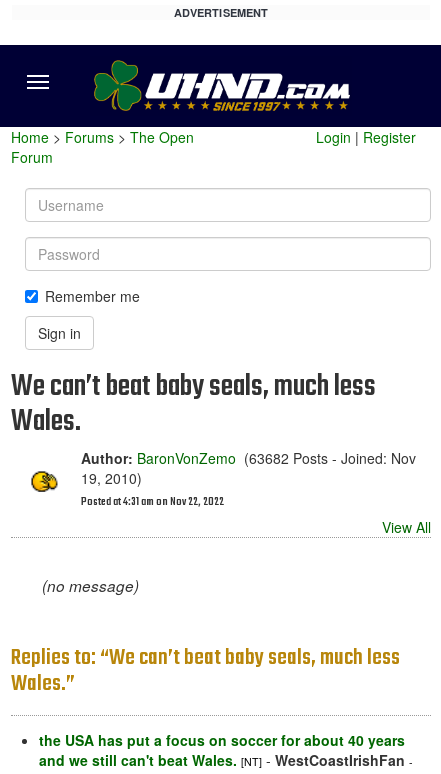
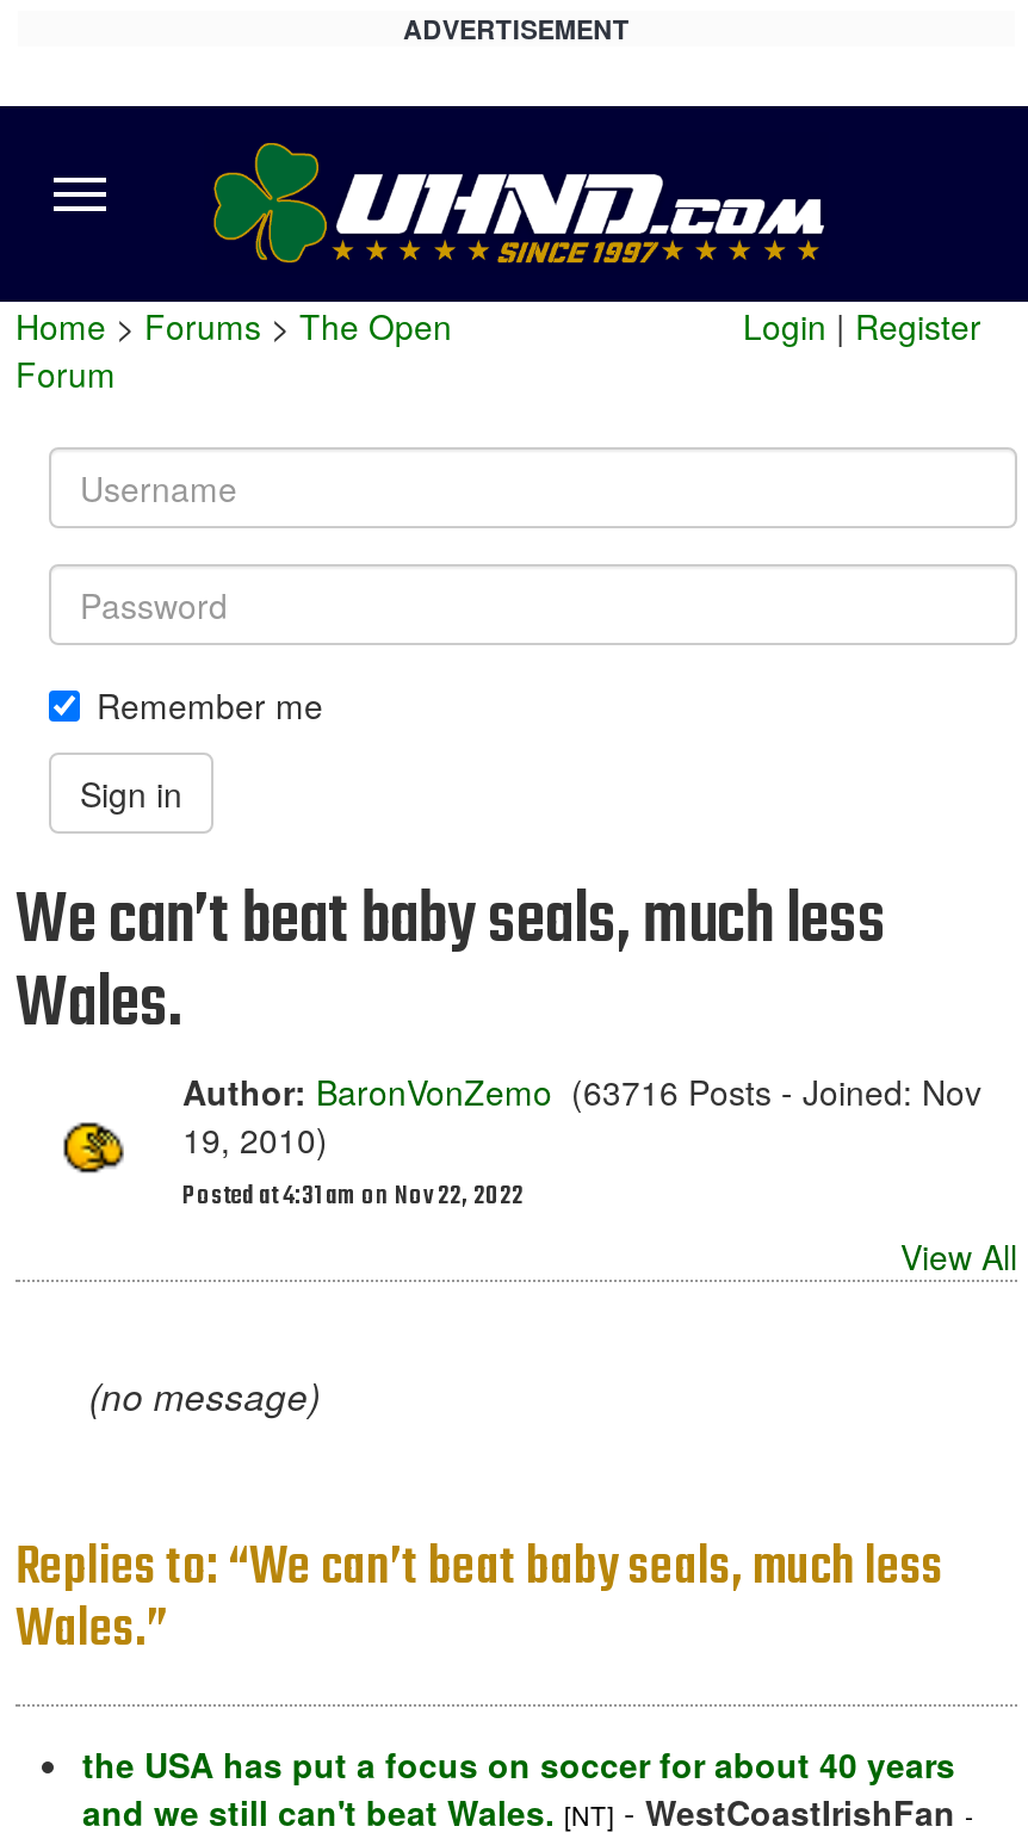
- Author: BaronVonZemo (63682 Posts - Joined: Nov
+ Author: BaronVonZemo (63716 Posts - Joined: Nov
